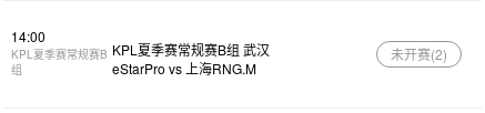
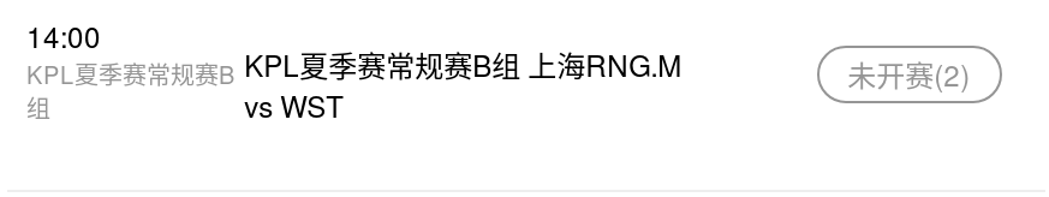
- KPL夏季赛常规赛B组 武汉
- eStarPro vs 上海RNG.M
+ KPL夏季赛常规赛B组 上海RNG.M
+ vs WST
